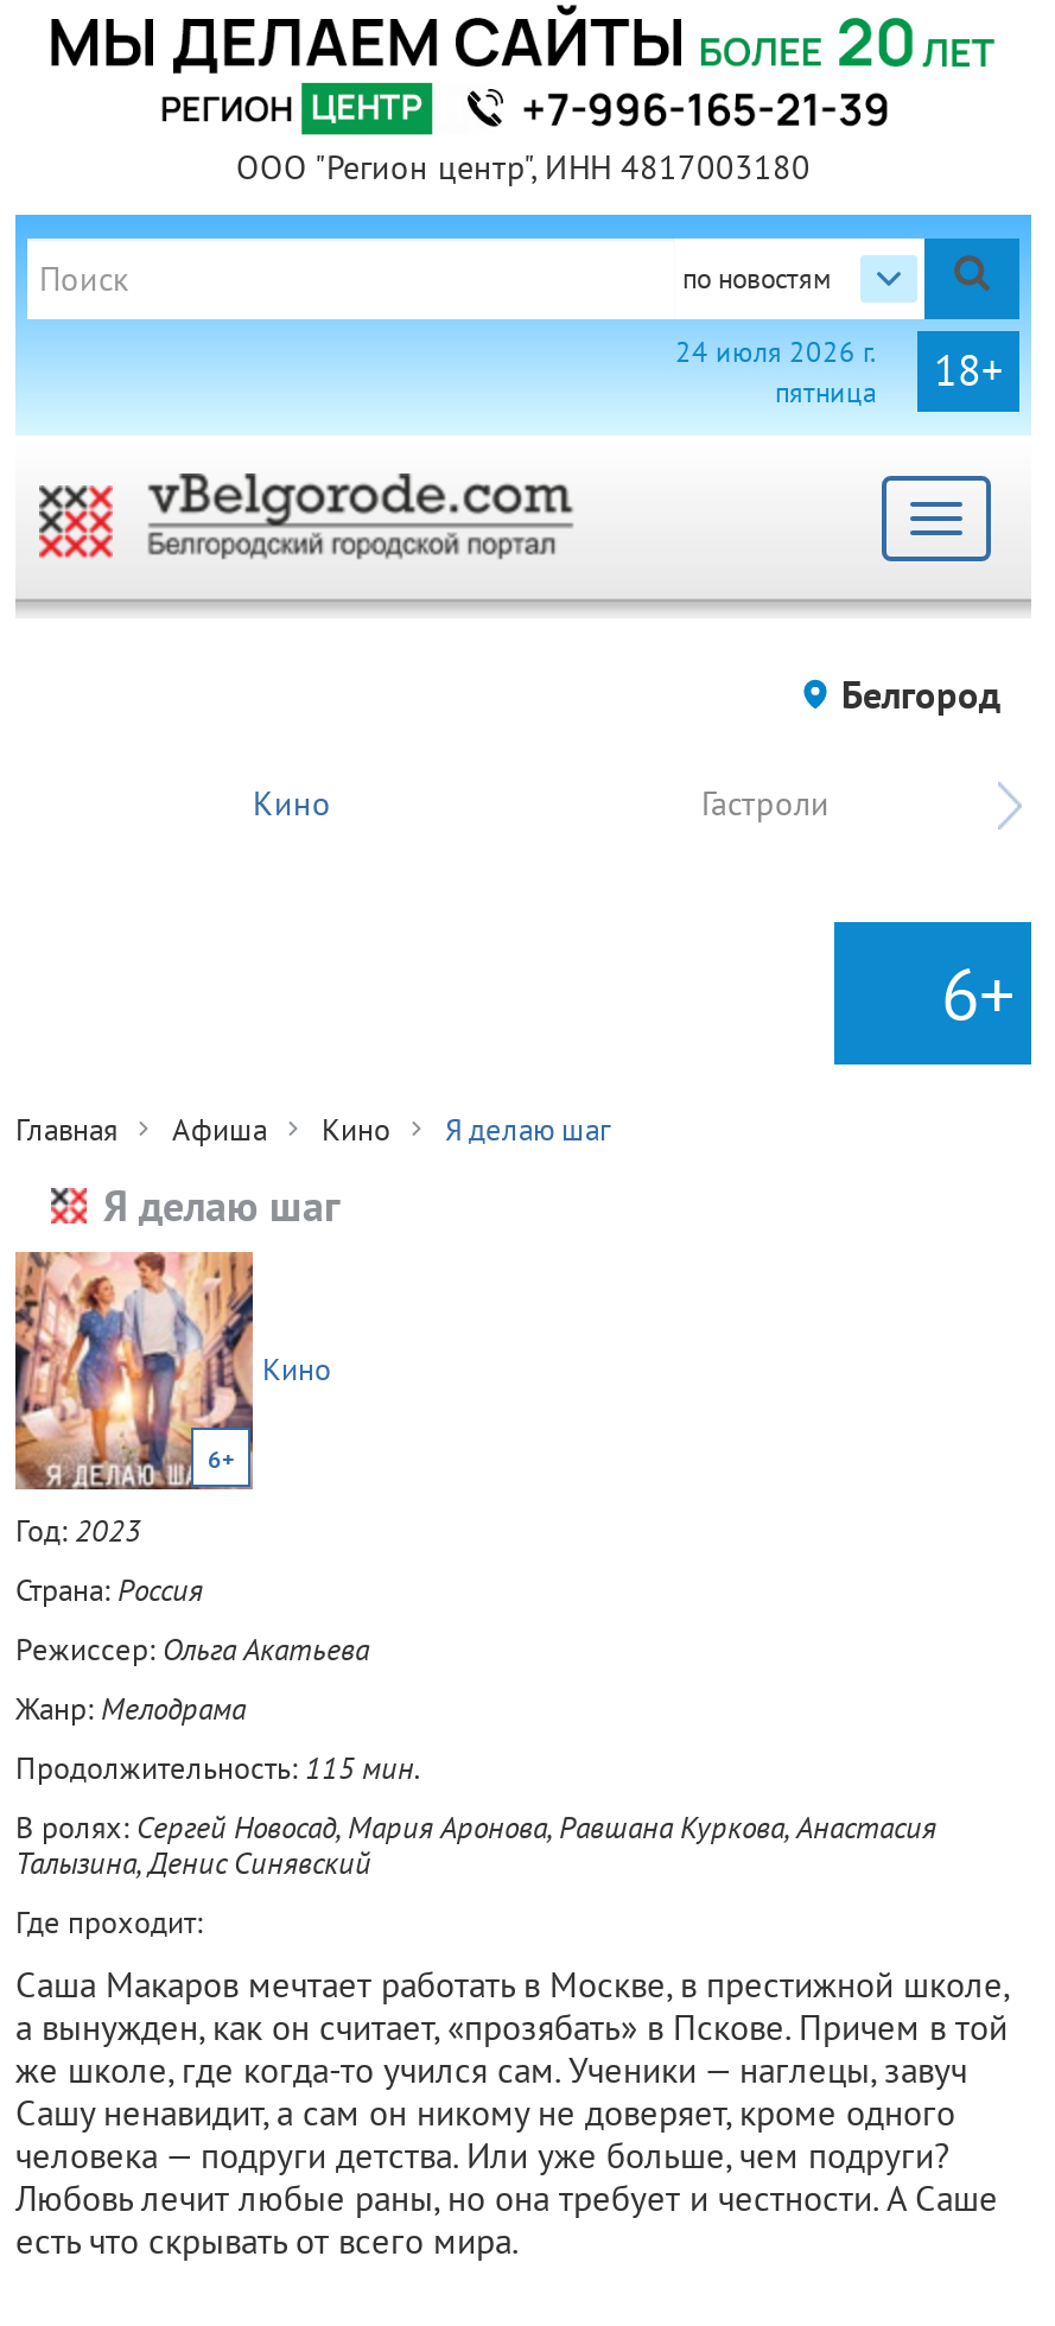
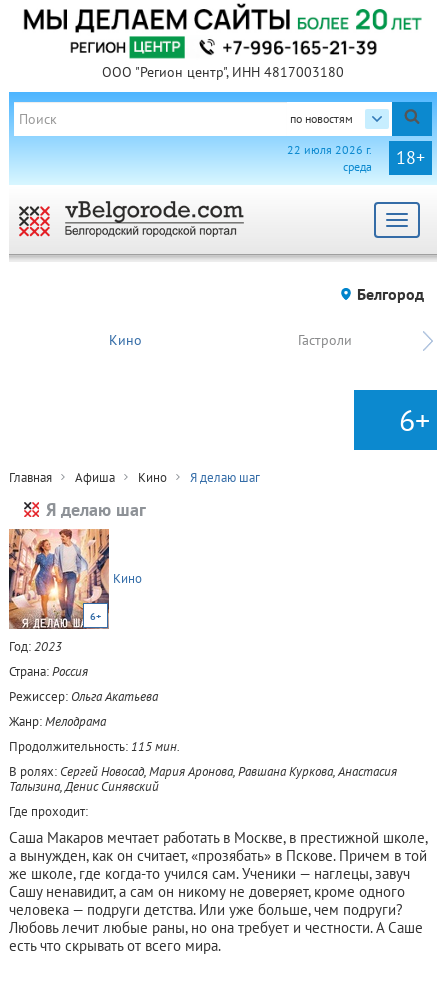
- 24 июля 2026 г.
- пятница
+ 22 июля 2026 г.
+ среда
